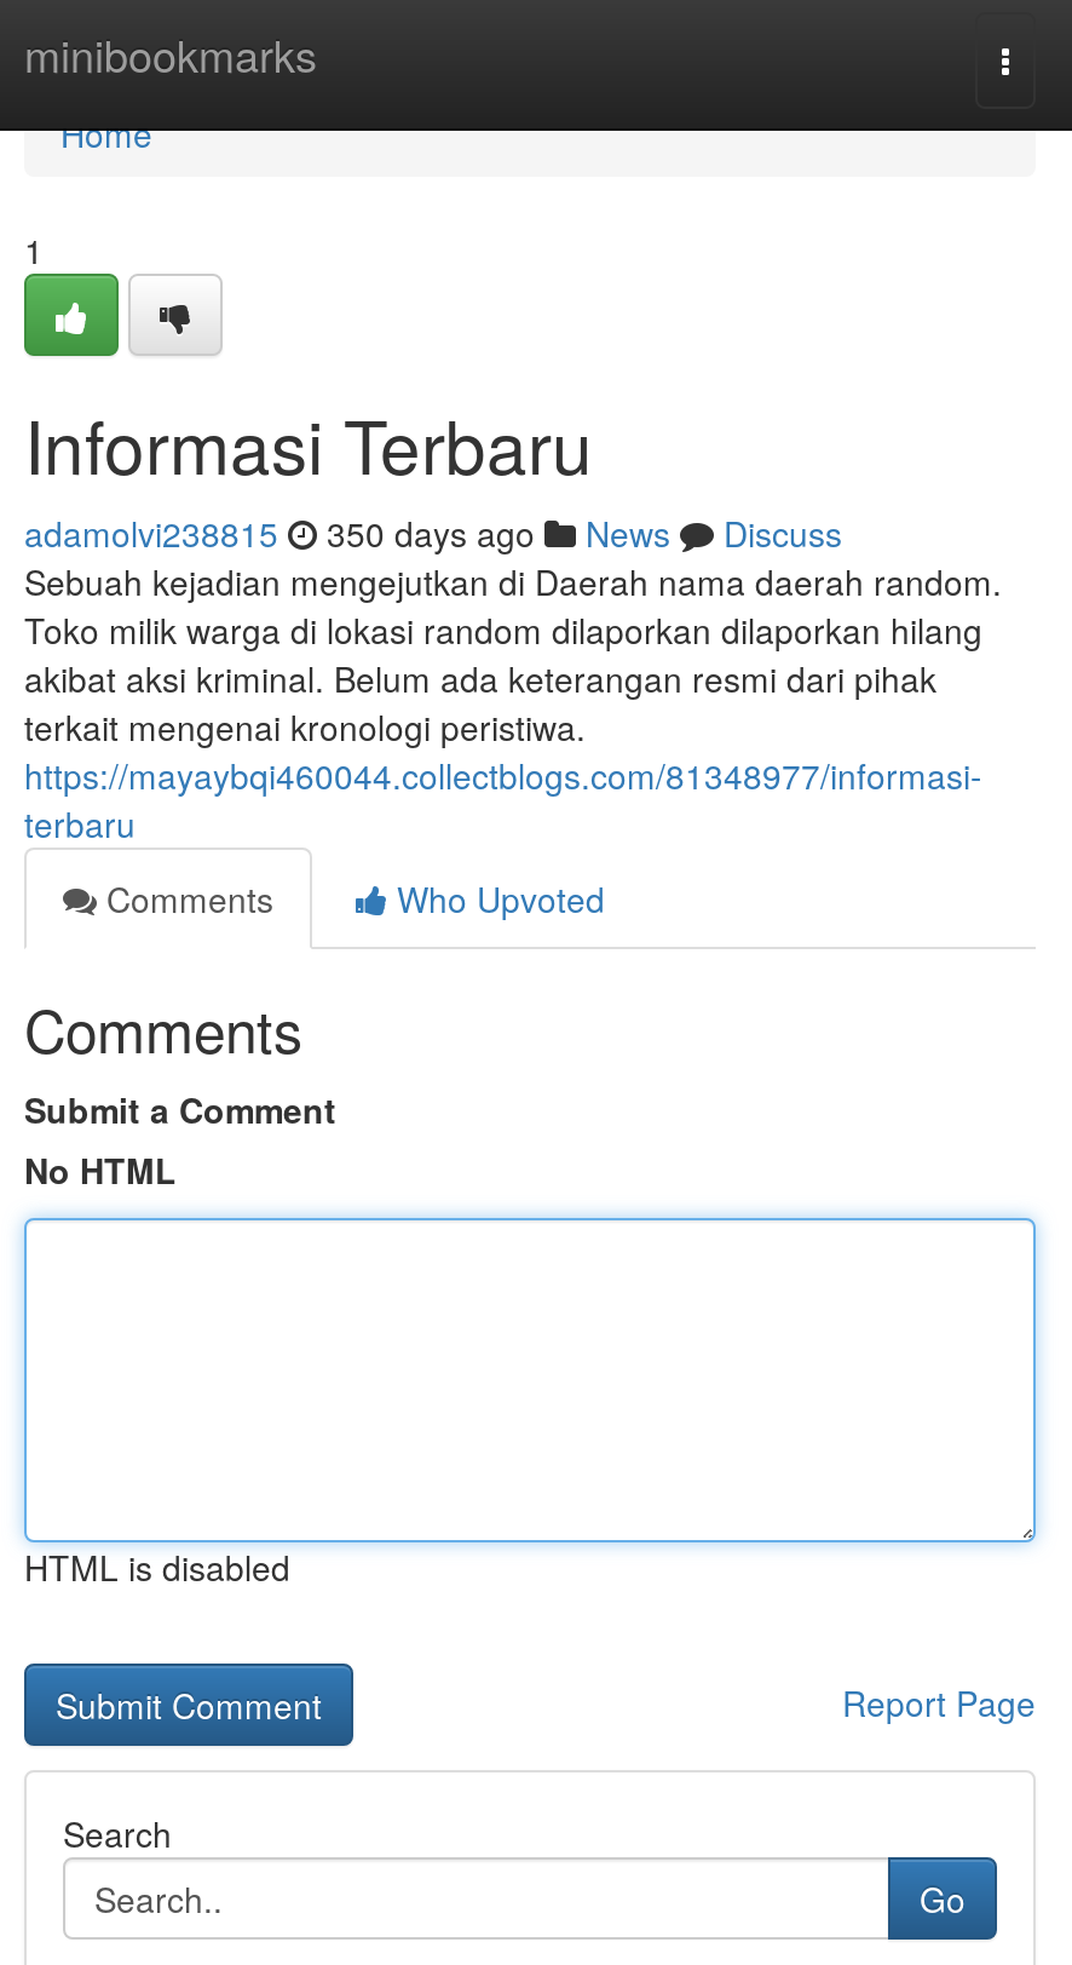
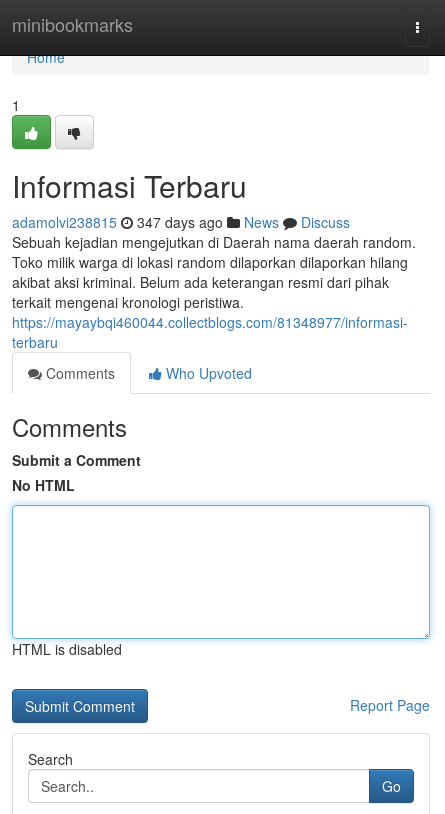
- adamolvi238815 350 days ago News Discuss
+ adamolvi238815 347 days ago News Discuss
